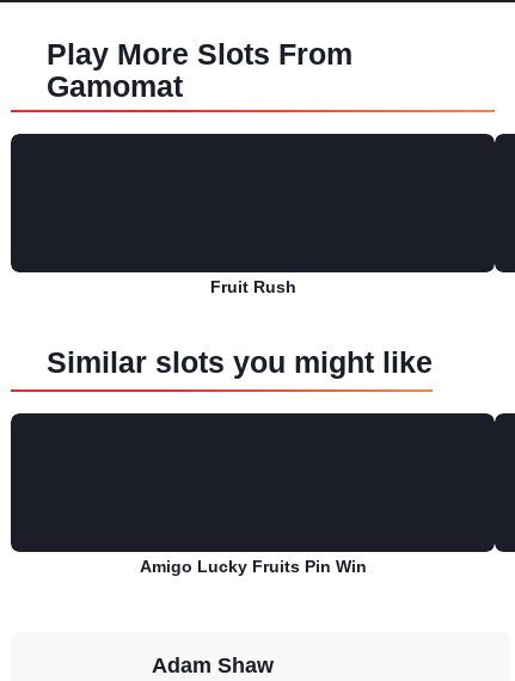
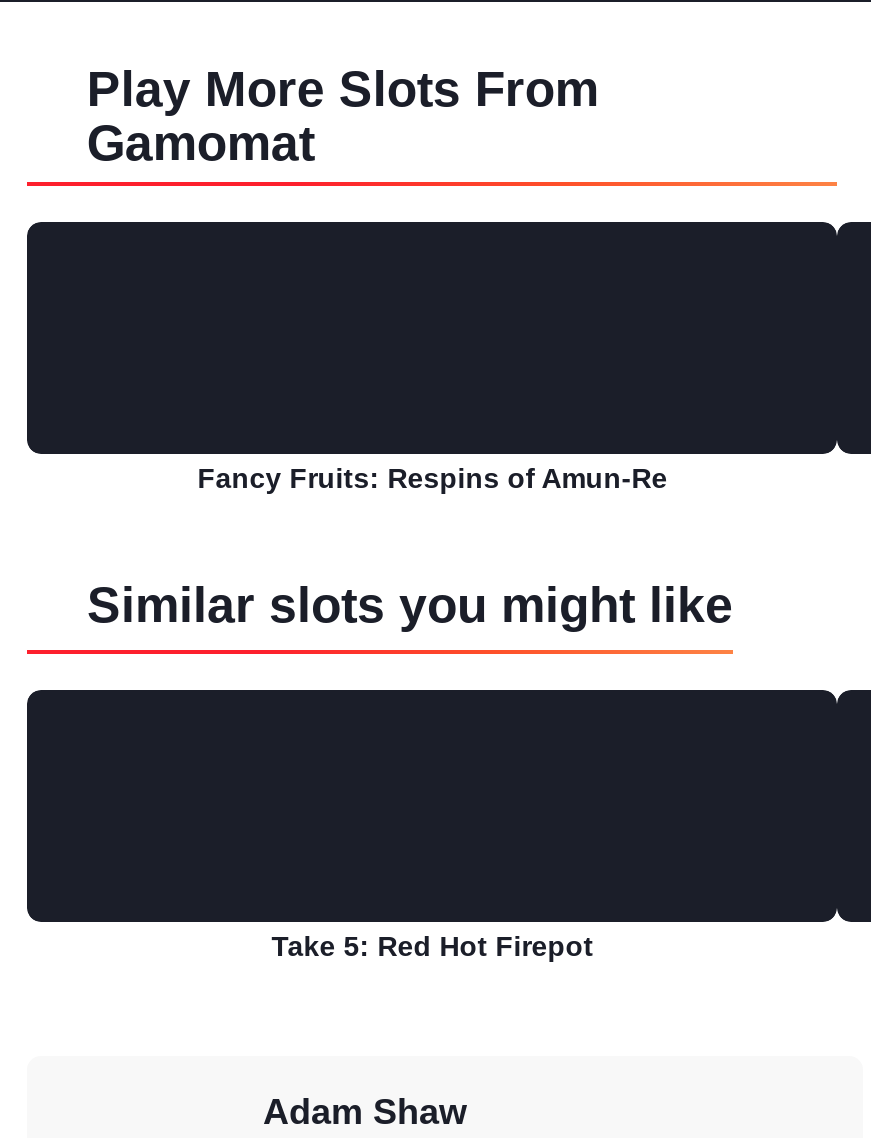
- Fruit Rush
+ Fancy Fruits: Respins of Amun-Re

- Amigo Lucky Fruits Pin Win
+ Take 5: Red Hot Firepot
